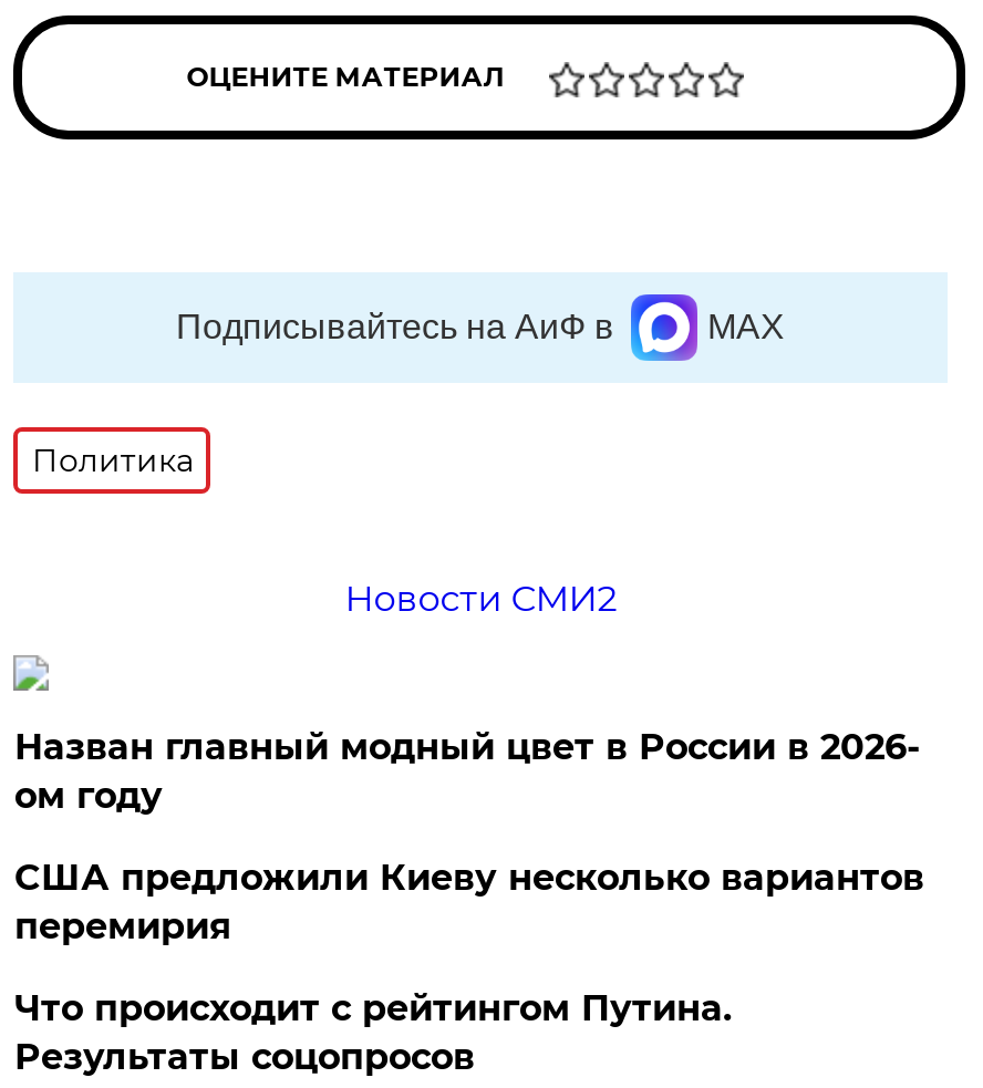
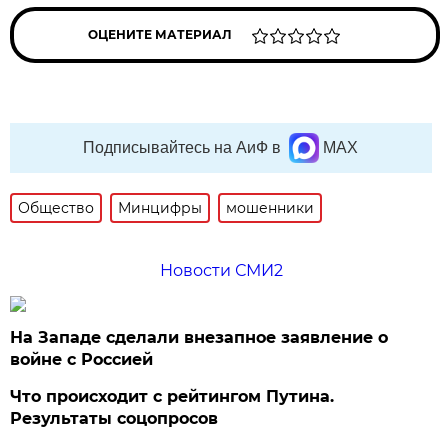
- Политика
+ Общество
+ Минцифры
+ мошенники

- Назван главный модный цвет в России в 2026-
- ом году
- США предложили Киеву несколько вариантов
- перемирия
+ На Западе сделали внезапное заявление о
+ войне с Россией
